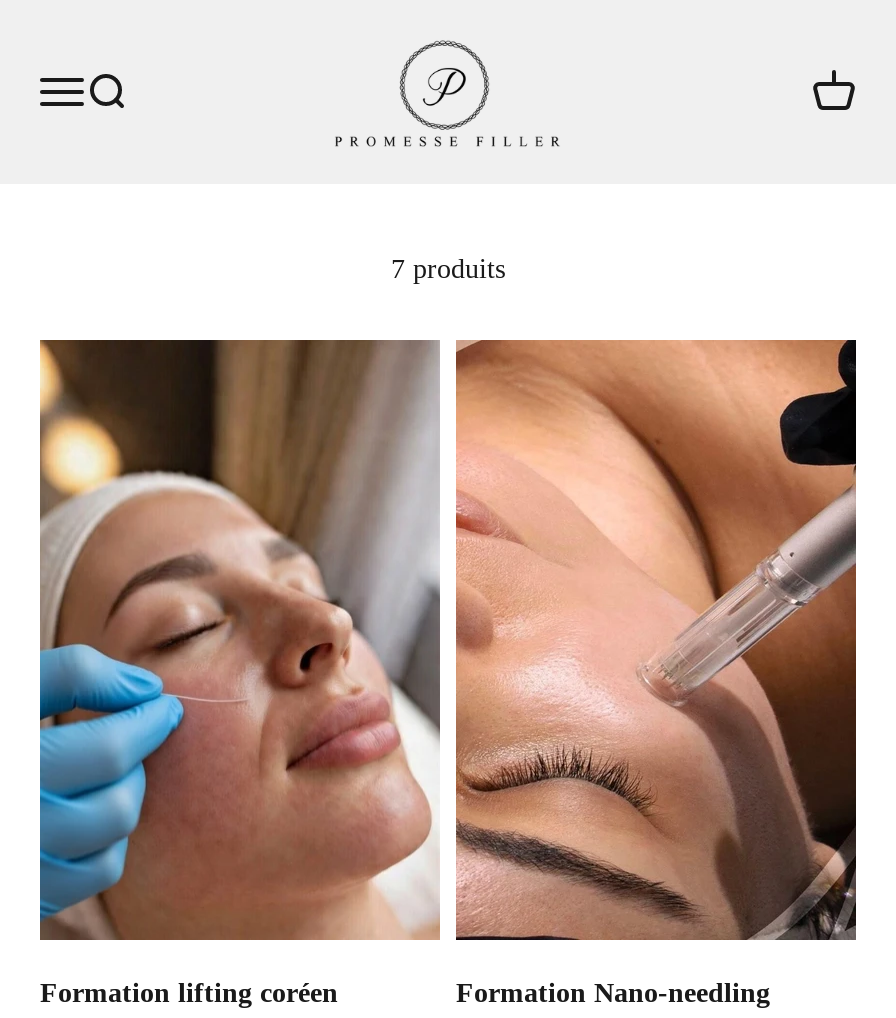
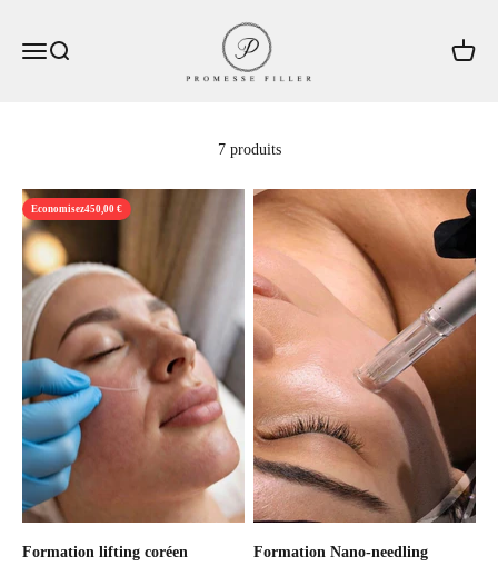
+ Economisez450,00 €
